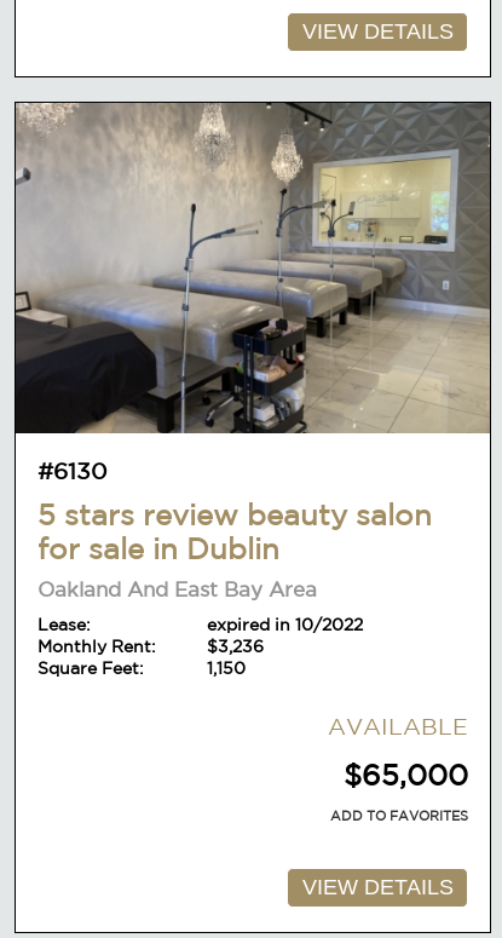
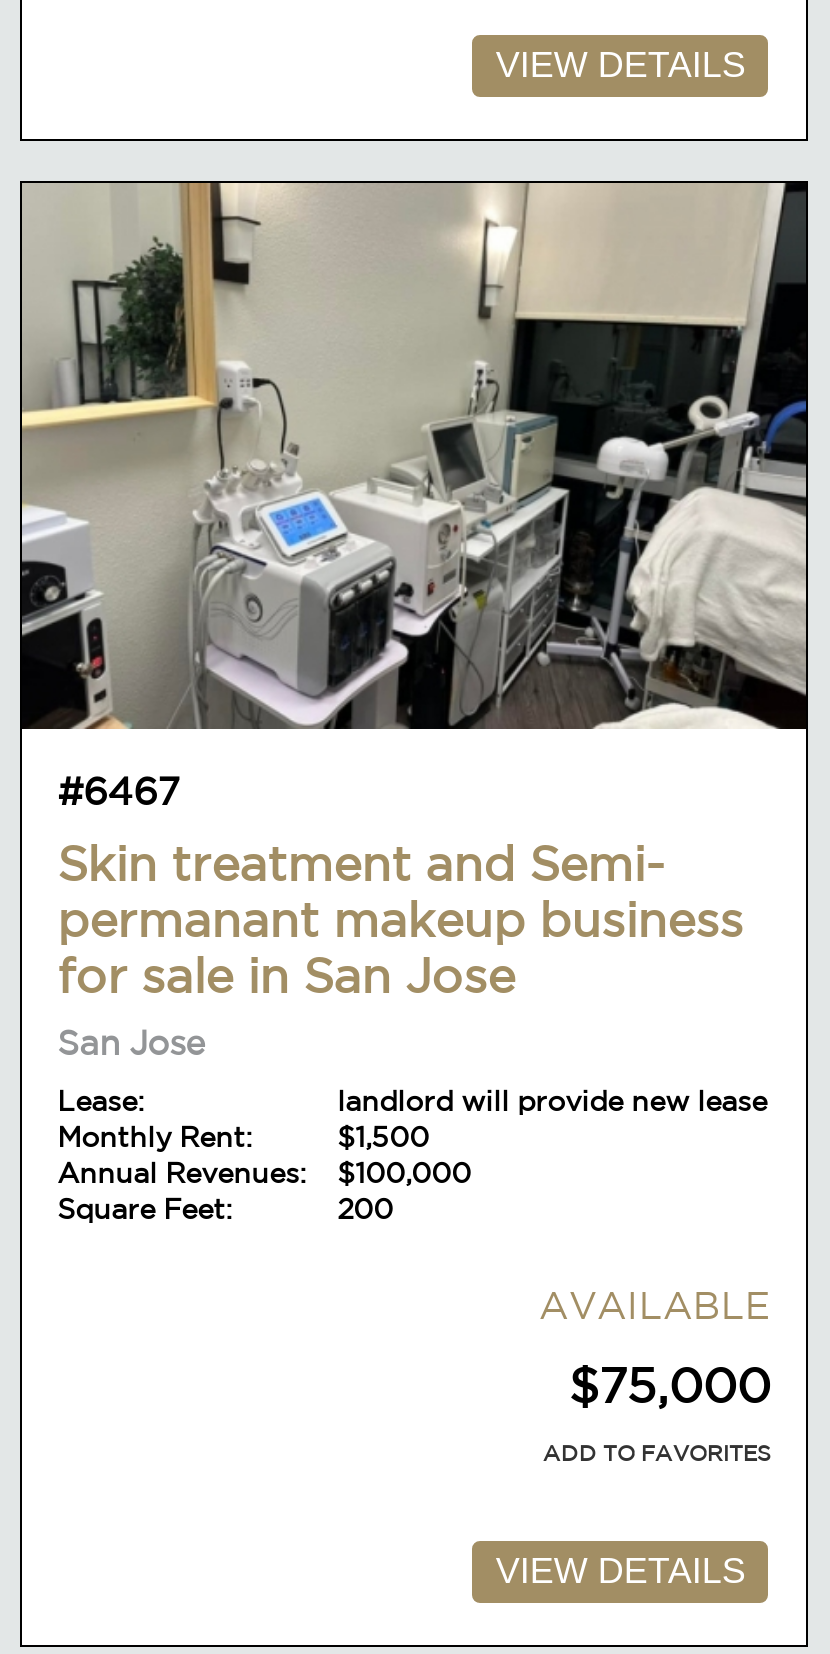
- [image]
- #6130
+ [image]
+ #6467

- 5 stars review beauty salon
- for sale in Dublin
- Oakland And East Bay Area
+ Skin treatment and Semi-
+ permanant makeup business
+ for sale in San Jose
+ San Jose

- expired in 10/2022
+ landlord will provide new lease

- $3,236
+ $1,500
+ Annual Revenues:
+ $100,000

- 1,150
+ 200

- $65,000
+ $75,000
